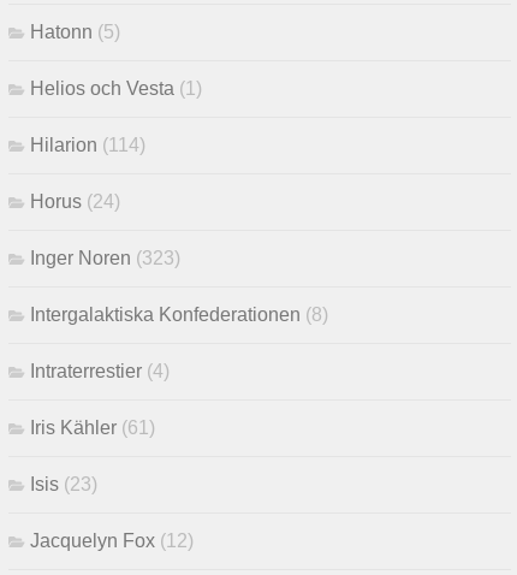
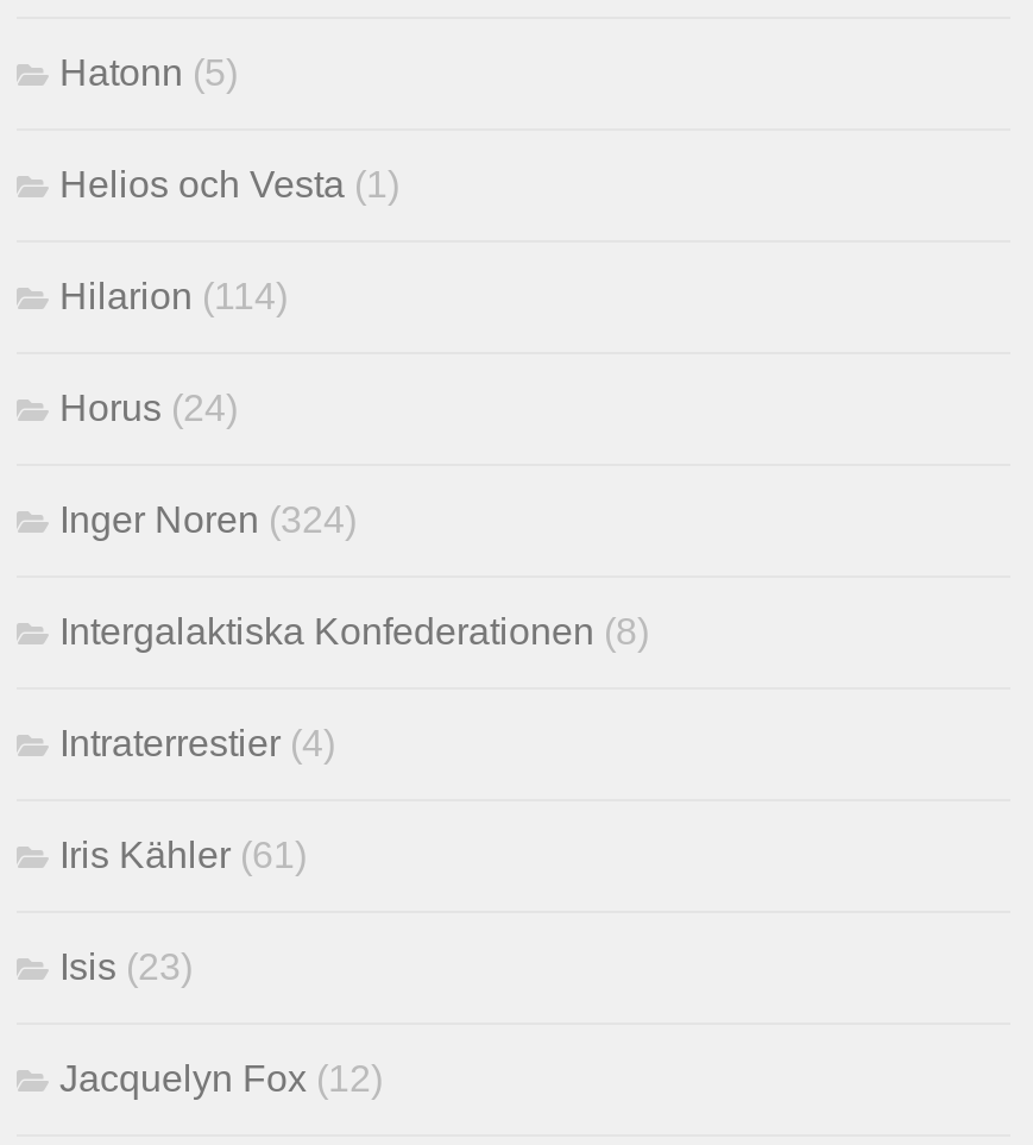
- Inger Noren (323)
+ Inger Noren (324)
